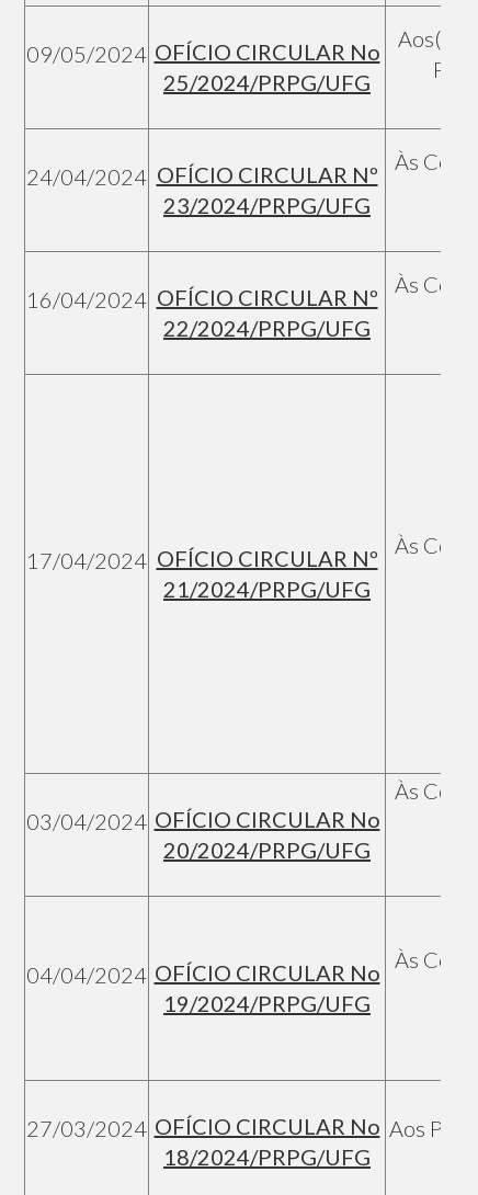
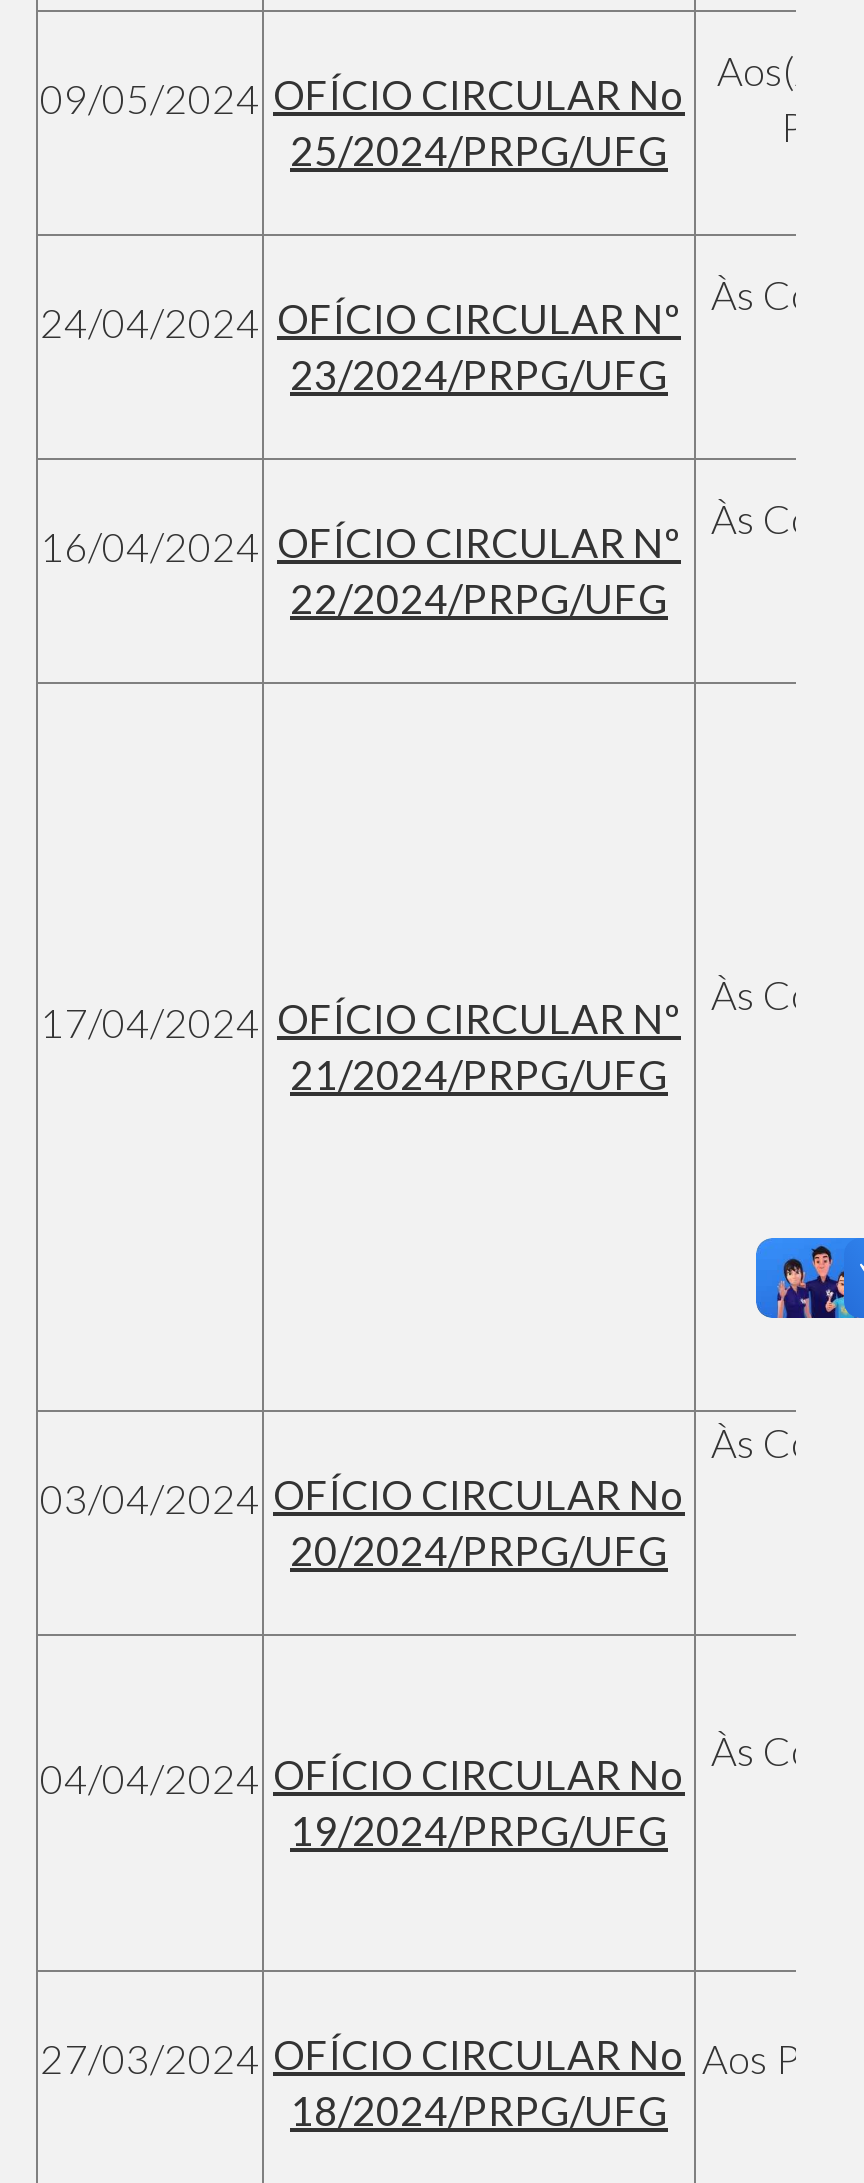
+ [image]
